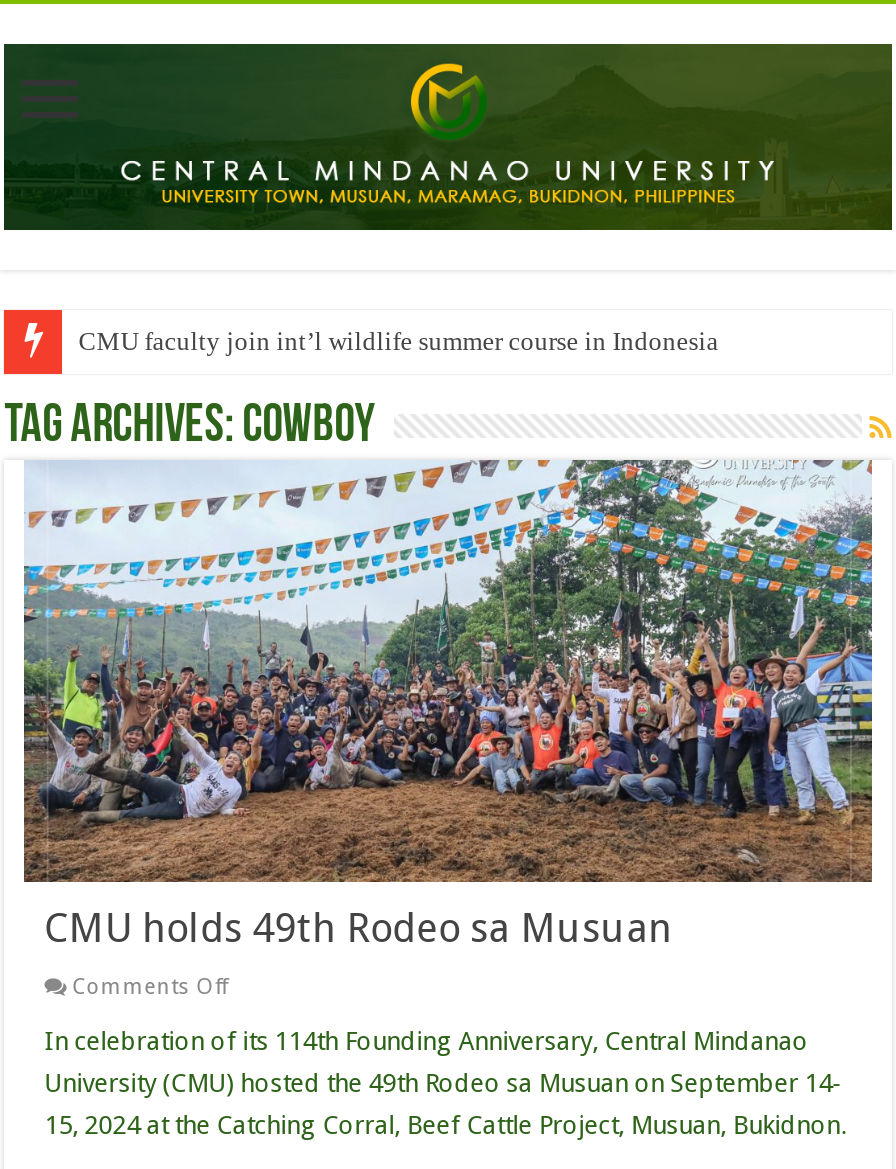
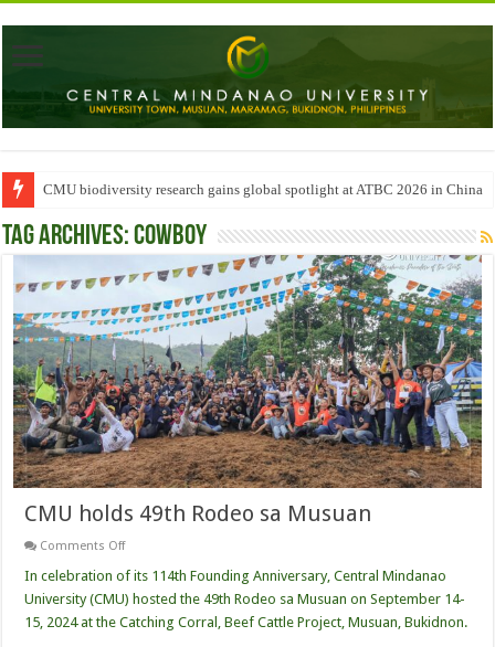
- CMU faculty join int’l wildlife summer course in Indonesia
+ CMU biodiversity research gains global spotlight at ATBC 2026 in China
